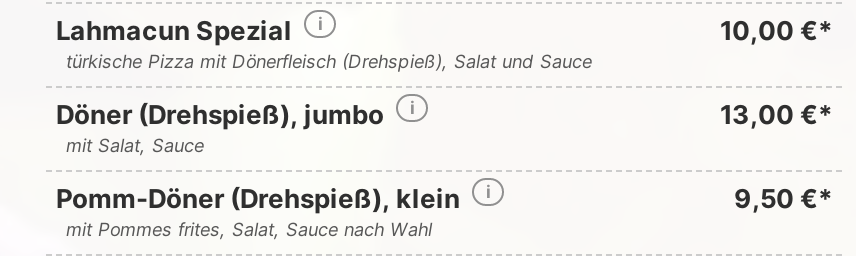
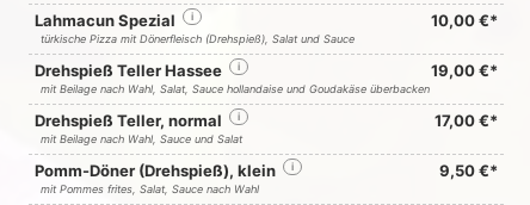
- Döner (Drehspieß), jumbo
- 13,00 €*
- mit Salat, Sauce
+ Drehspieß Teller Hassee
+ 19,00 €*
+ mit Beilage nach Wahl, Salat, Sauce hollandaise und Goudakäse überbacken
+ Drehspieß Teller, normal
+ 17,00 €*
+ mit Beilage nach Wahl, Sauce und Salat
